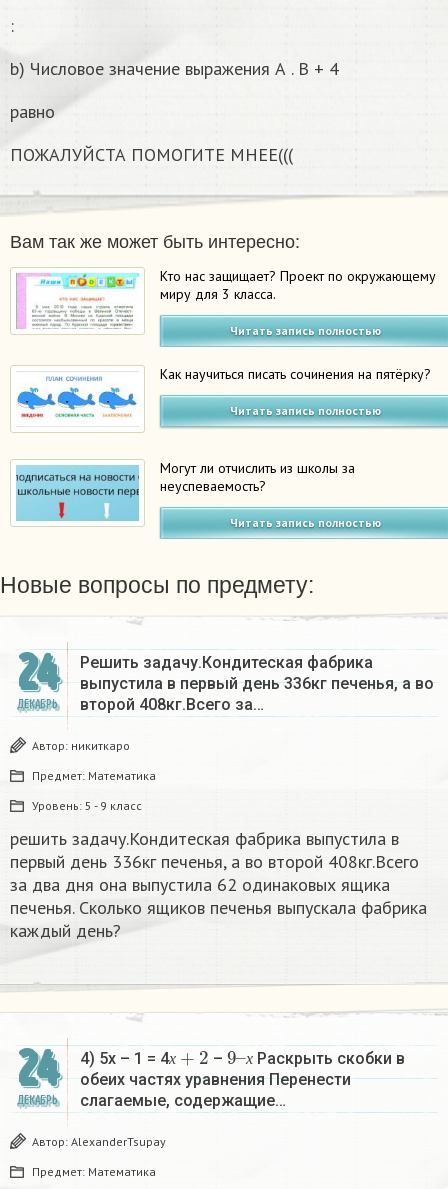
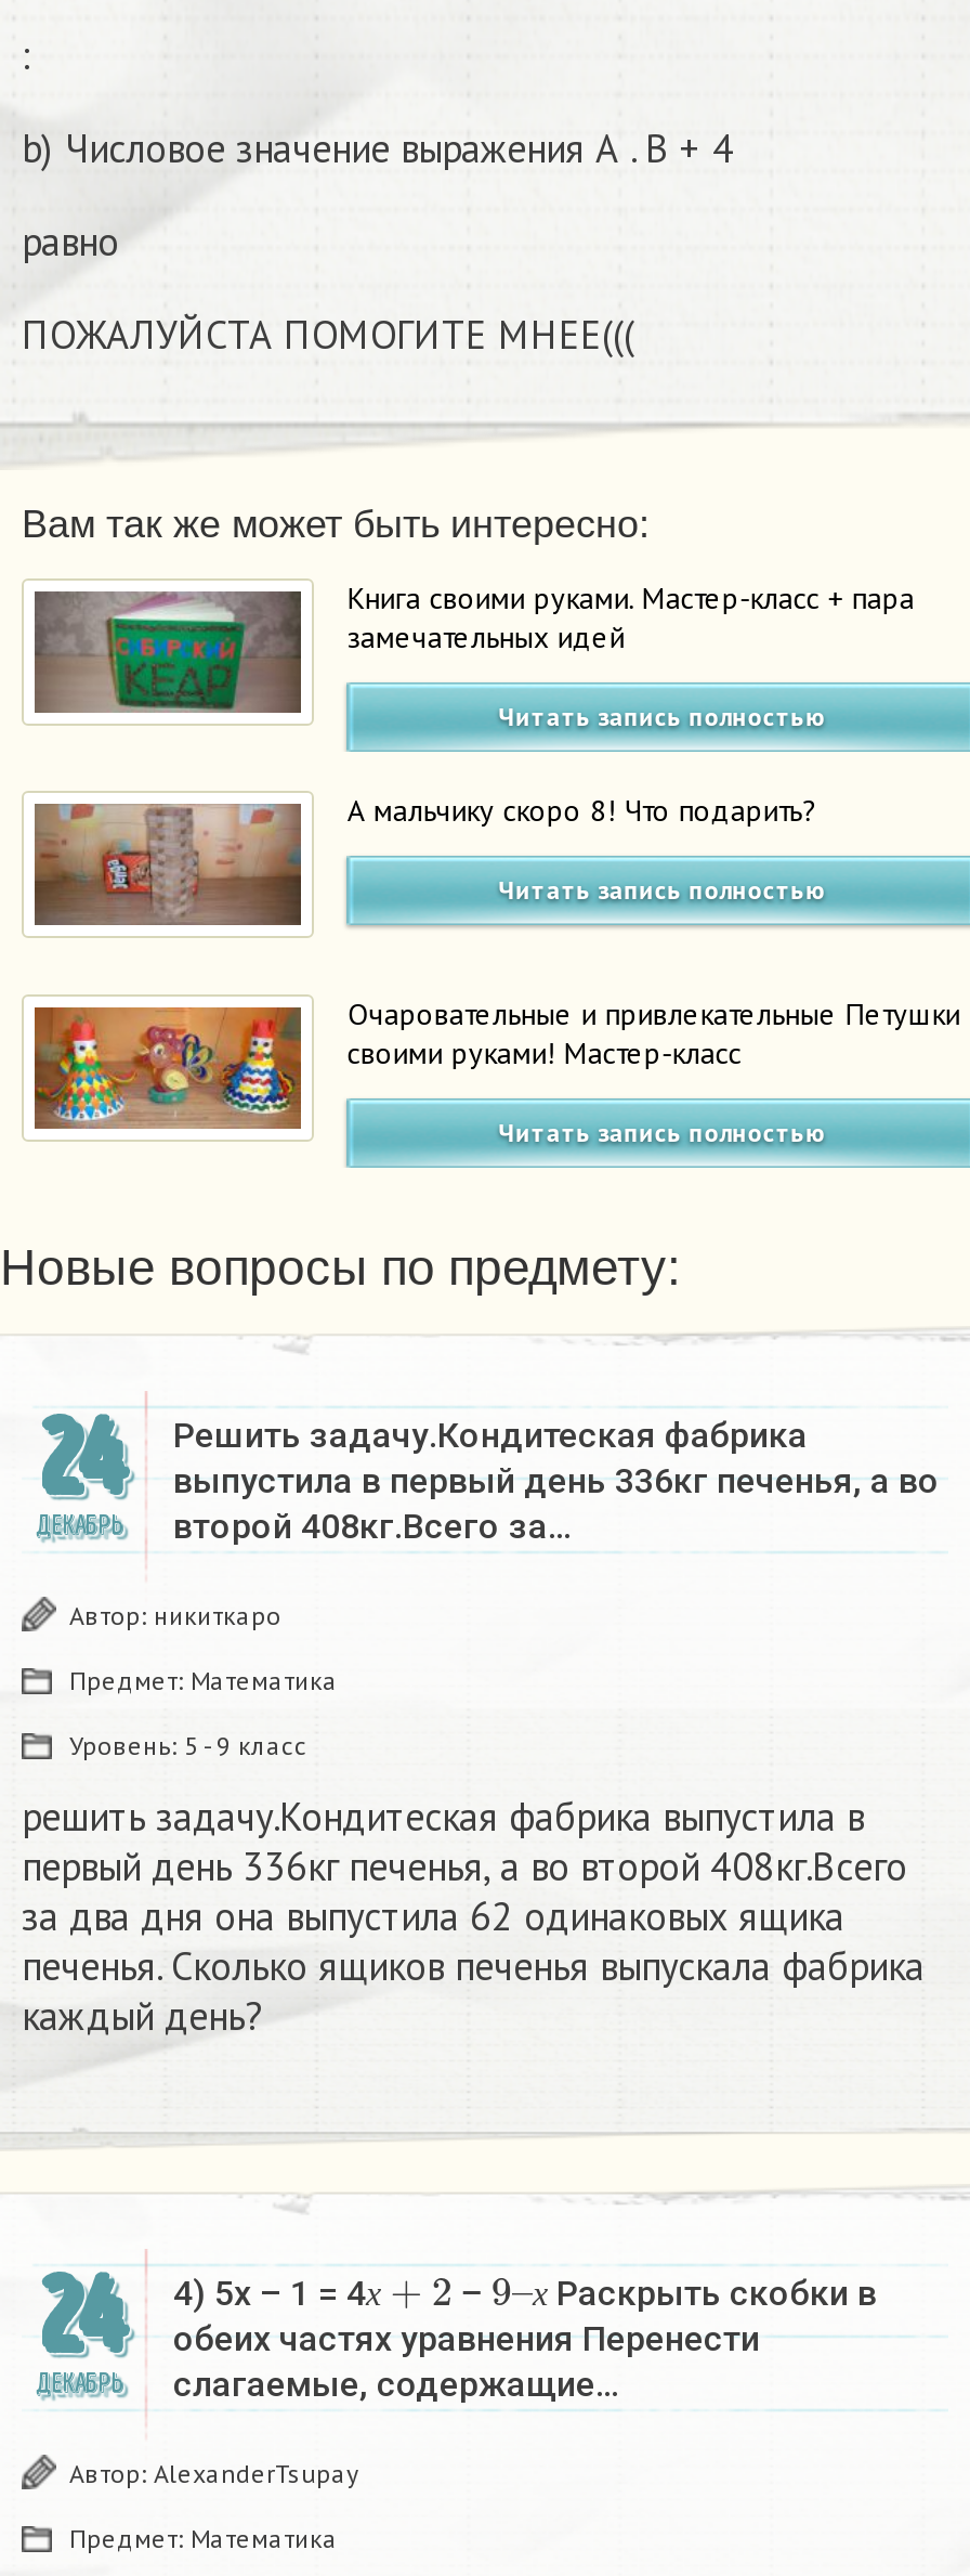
- [image]
- Кто нас защищает? Проект по окружающему
- миру для 3 класса.
+ [image]
+ Книга своими руками. Мастер-класс + пара
+ замечательных идей

- [image]
- Как научиться писать сочинения на пятёрку?
+ [image]
+ А мальчику скоро 8! Что подарить?

- [image]
- Могут ли отчислить из школы за
- неуспеваемость?
+ [image]
+ Очаровательные и привлекательные Петушки
+ своими руками! Мастер-класс
